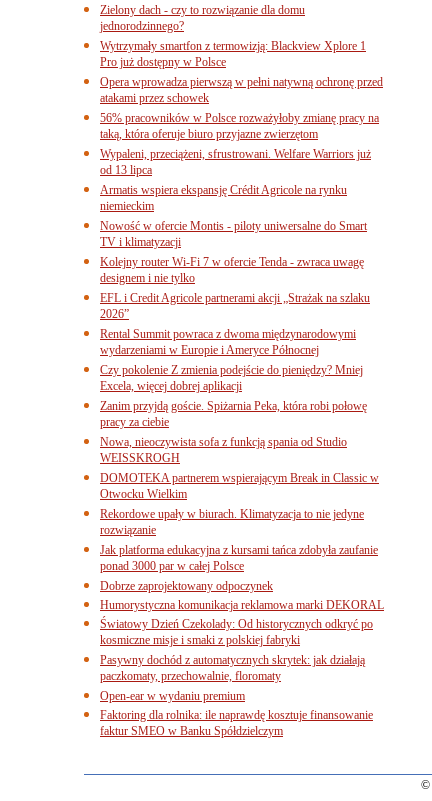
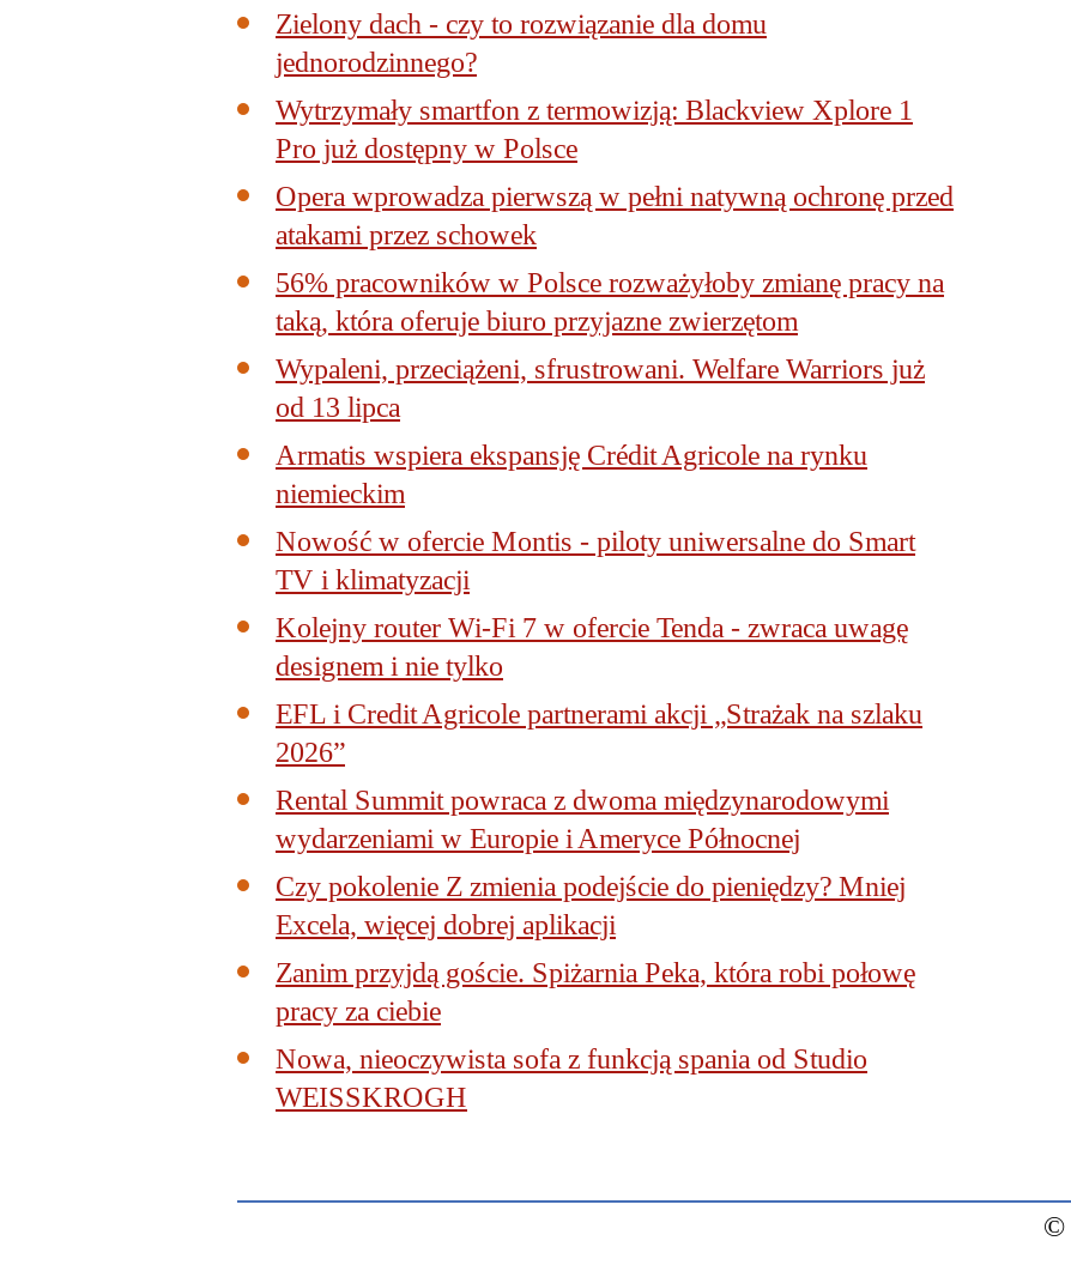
- DOMOTEKA partnerem wspierającym Break in Classic w
- Otwocku Wielkim
- Rekordowe upały w biurach. Klimatyzacja to nie jedyne
- rozwiązanie
- Jak platforma edukacyjna z kursami tańca zdobyła zaufanie
- ponad 3000 par w całej Polsce
- Dobrze zaprojektowany odpoczynek
- Humorystyczna komunikacja reklamowa marki DEKORAL
- Światowy Dzień Czekolady: Od historycznych odkryć po
- kosmiczne misje i smaki z polskiej fabryki
- Pasywny dochód z automatycznych skrytek: jak działają
- paczkomaty, przechowalnie, floromaty
- Open-ear w wydaniu premium
- Faktoring dla rolnika: ile naprawdę kosztuje finansowanie
- faktur SMEO w Banku Spółdzielczym
